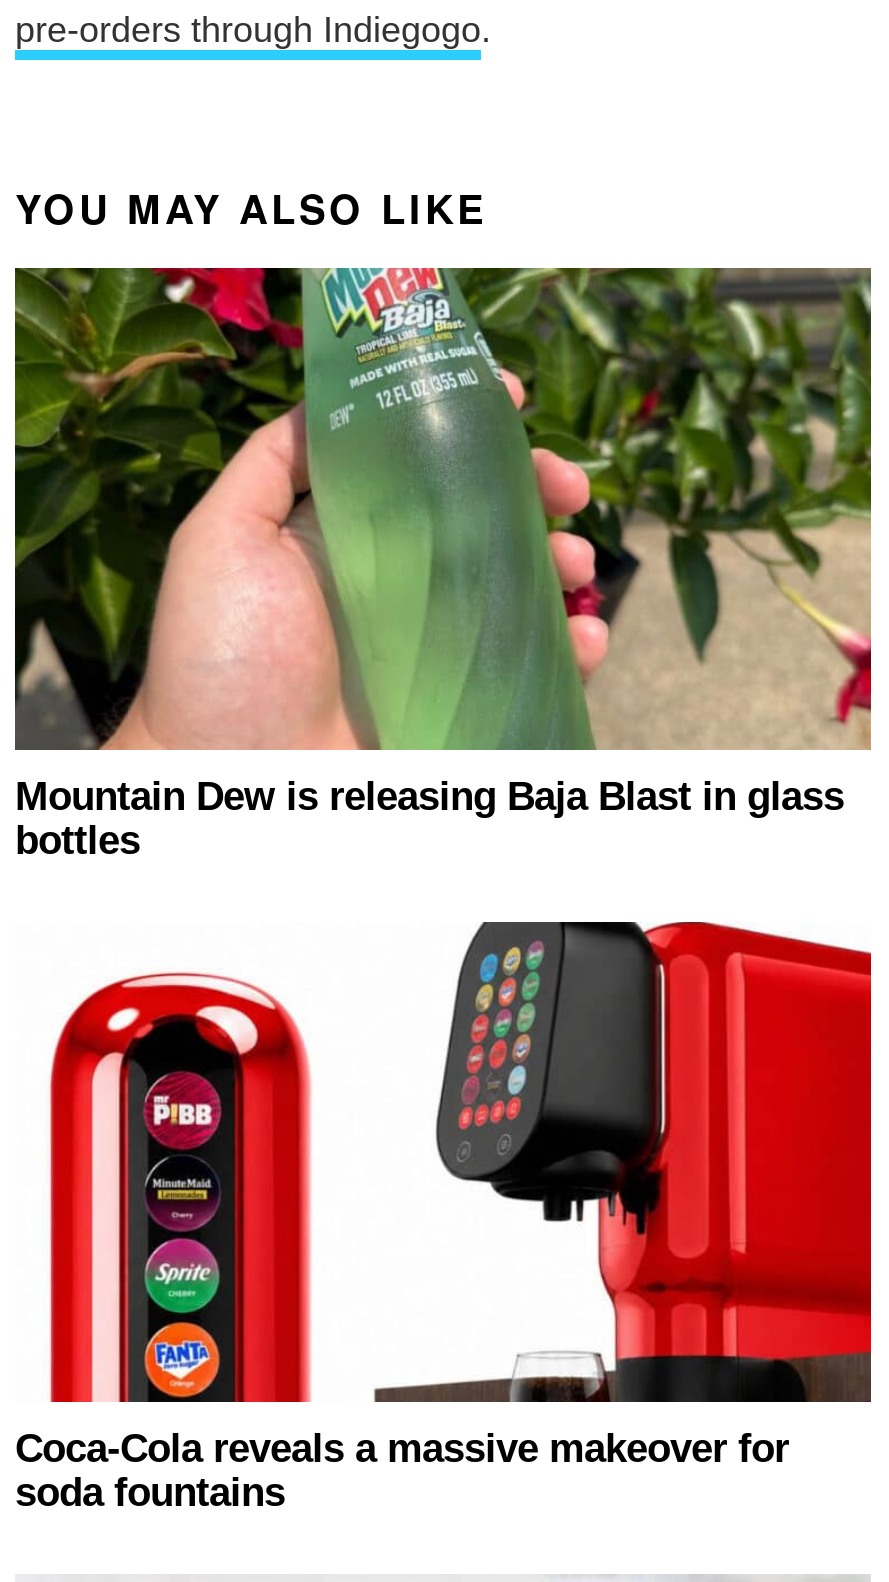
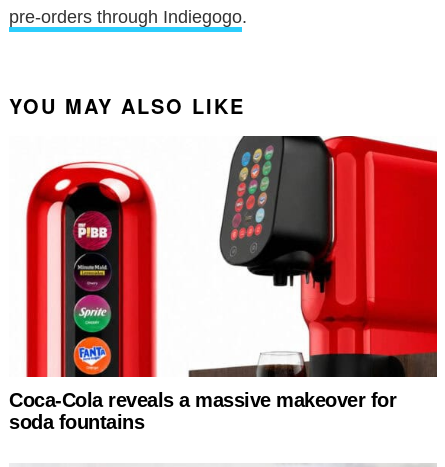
- [image]
- Mountain Dew is releasing Baja Blast in glass
- bottles
